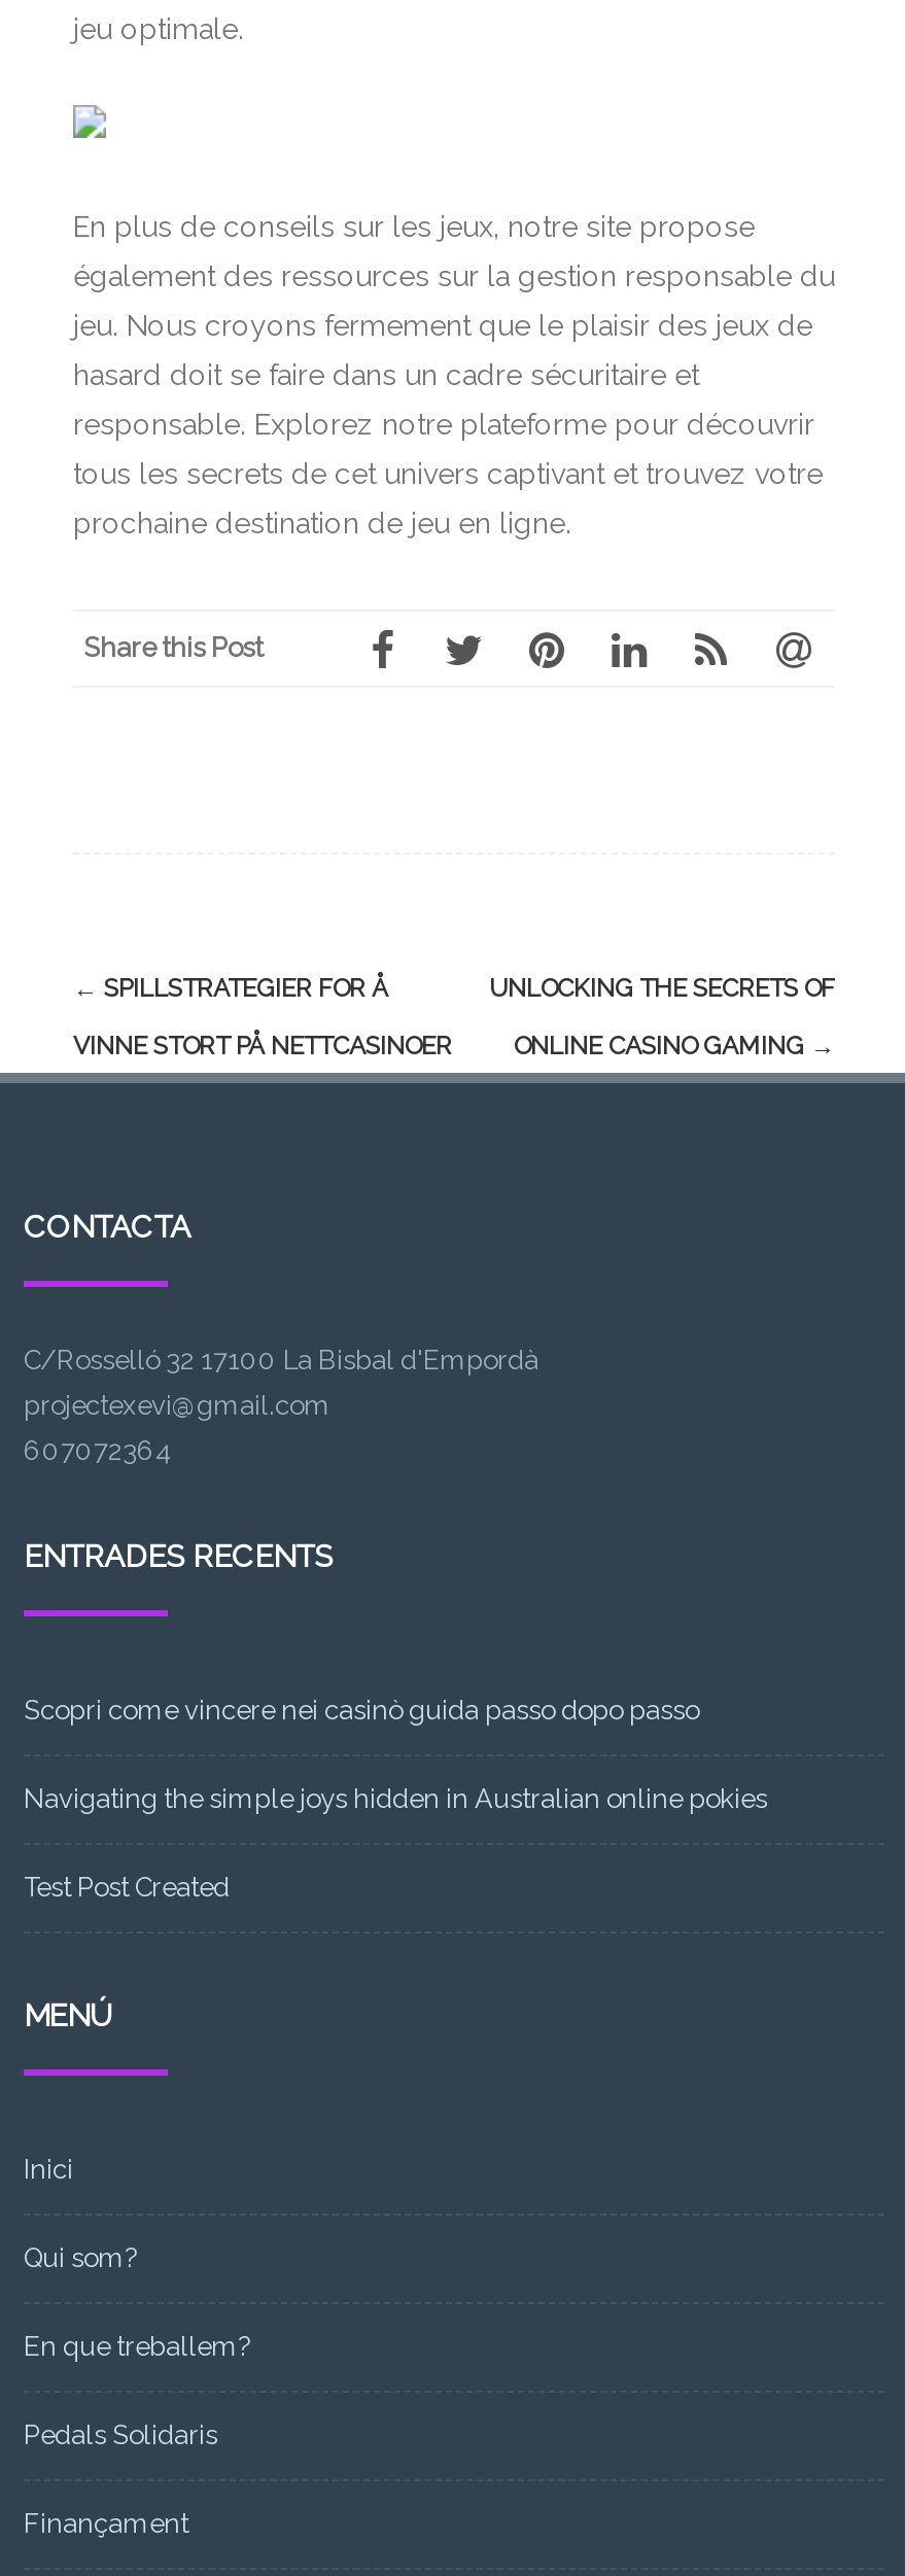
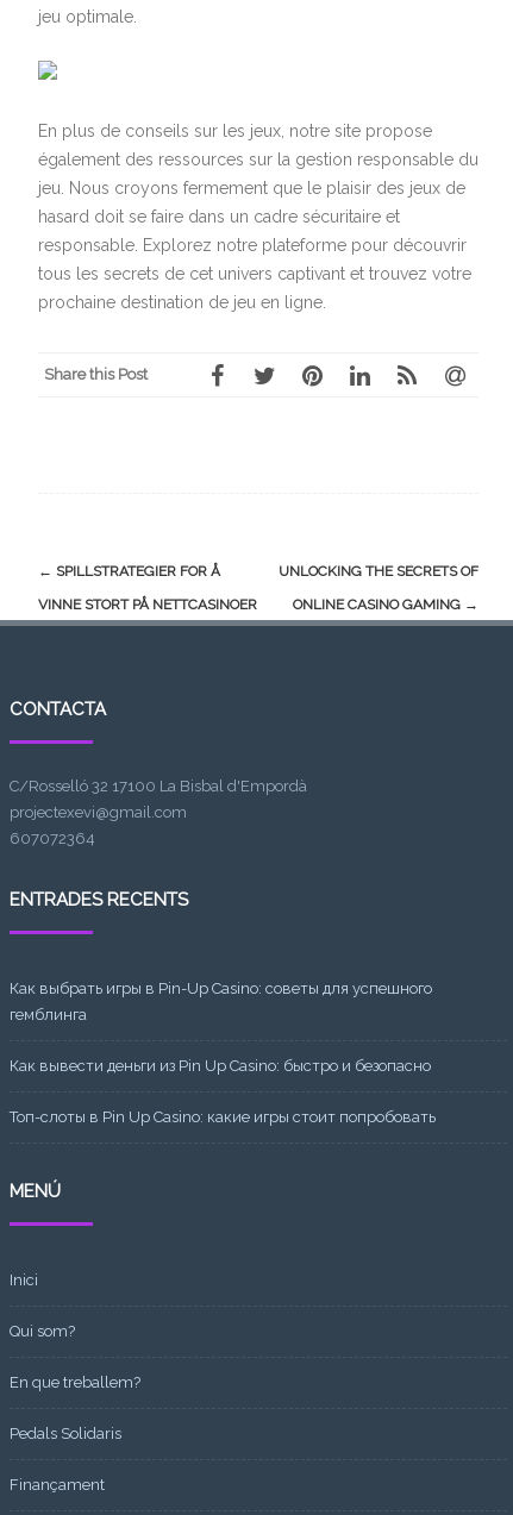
- Scopri come vincere nei casinò guida passo dopo passo
- Navigating the simple joys hidden in Australian online pokies
- Test Post Created
+ Как выбрать игры в Pin-Up Casino: советы для успешного
+ гемблинга
+ Как вывести деньги из Pin Up Casino: быстро и безопасно
+ Топ-слоты в Pin Up Casino: какие игры стоит попробовать
